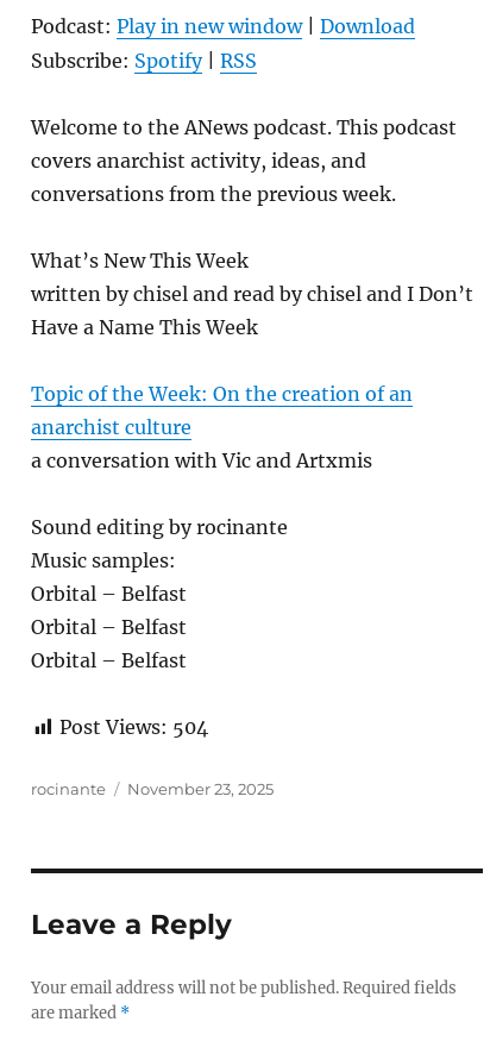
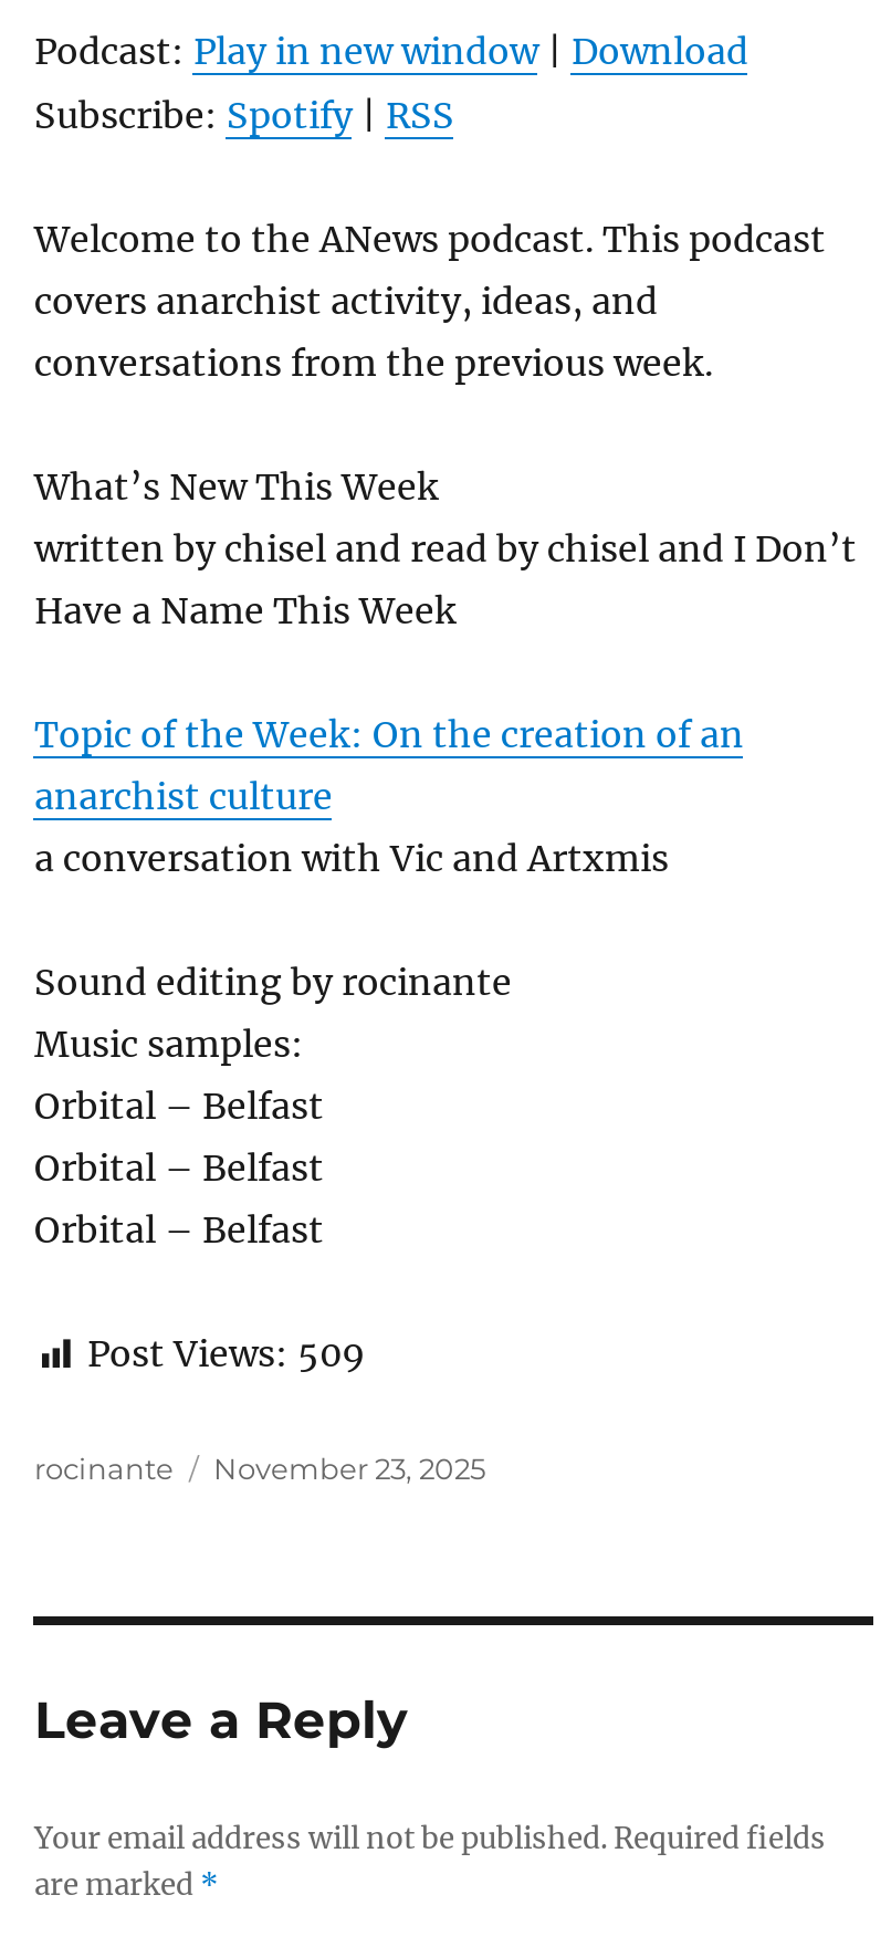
- Post Views: 504
+ Post Views: 509
